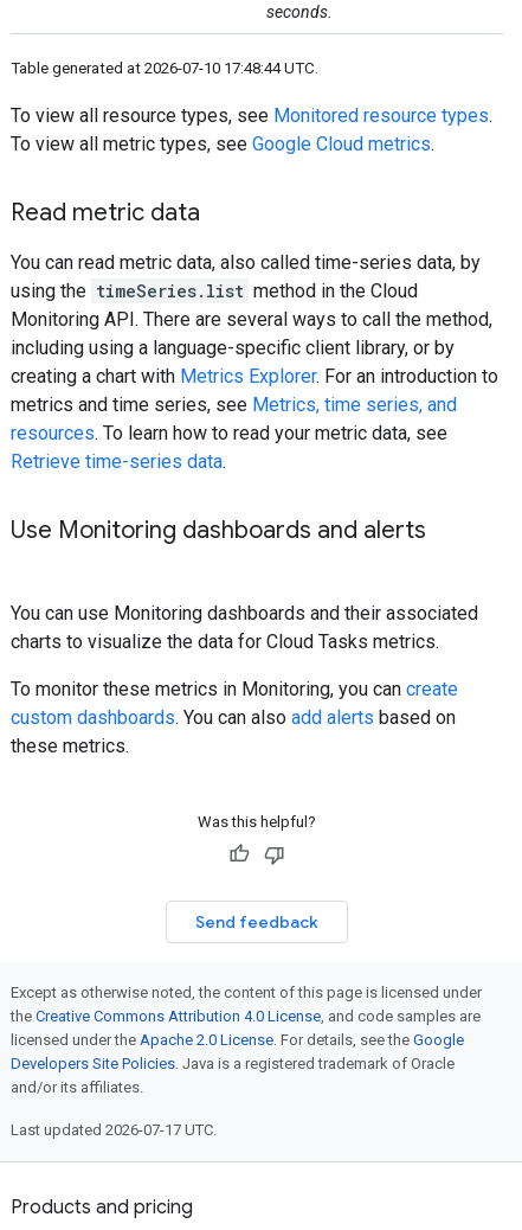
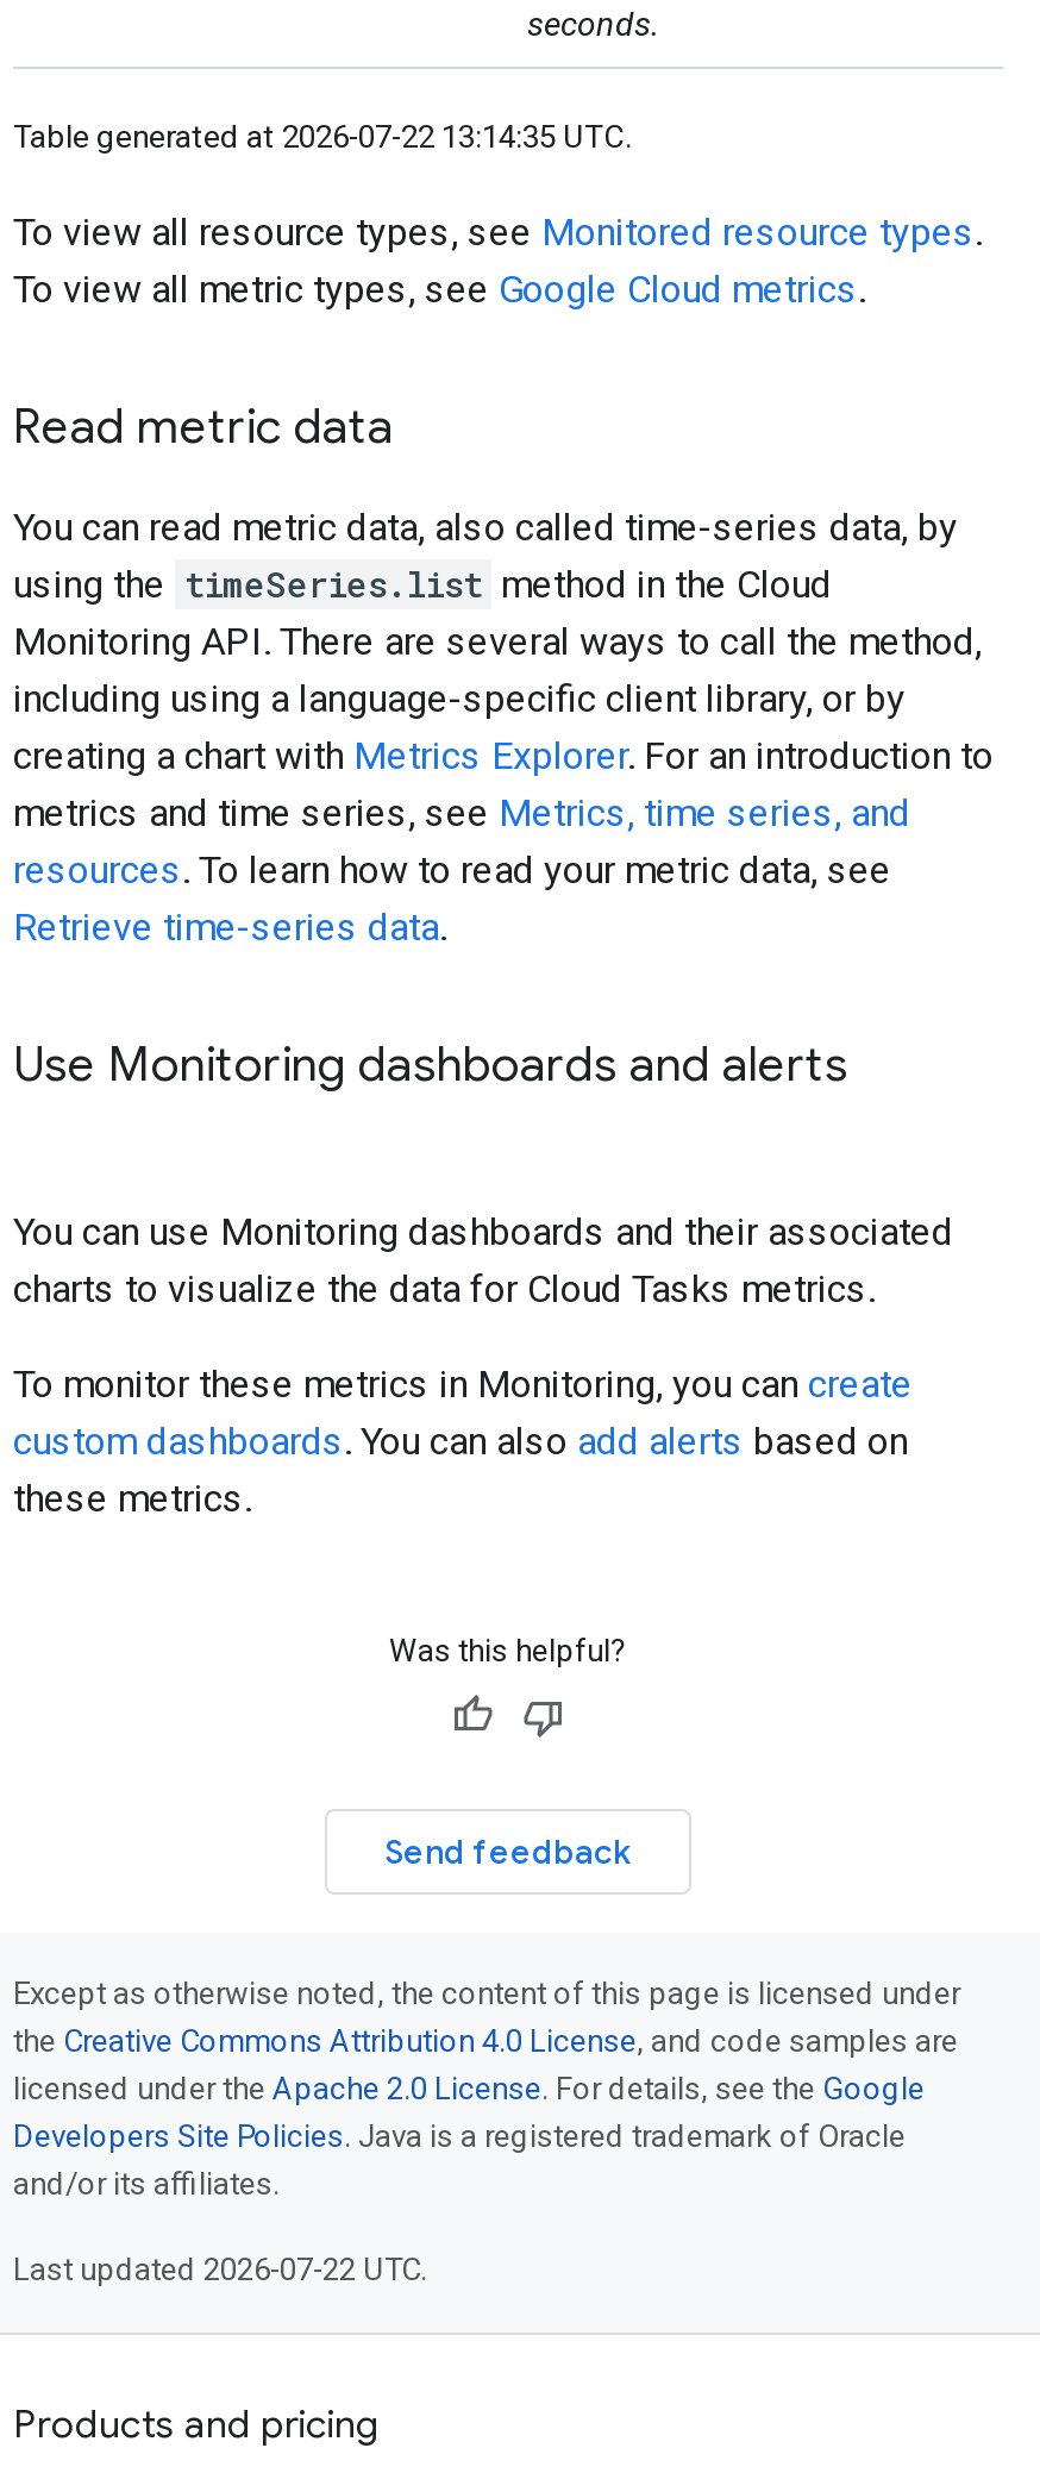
- Table generated at 2026-07-10 17:48:44 UTC.
+ Table generated at 2026-07-22 13:14:35 UTC.

- Last updated 2026-07-17 UTC.
+ Last updated 2026-07-22 UTC.
